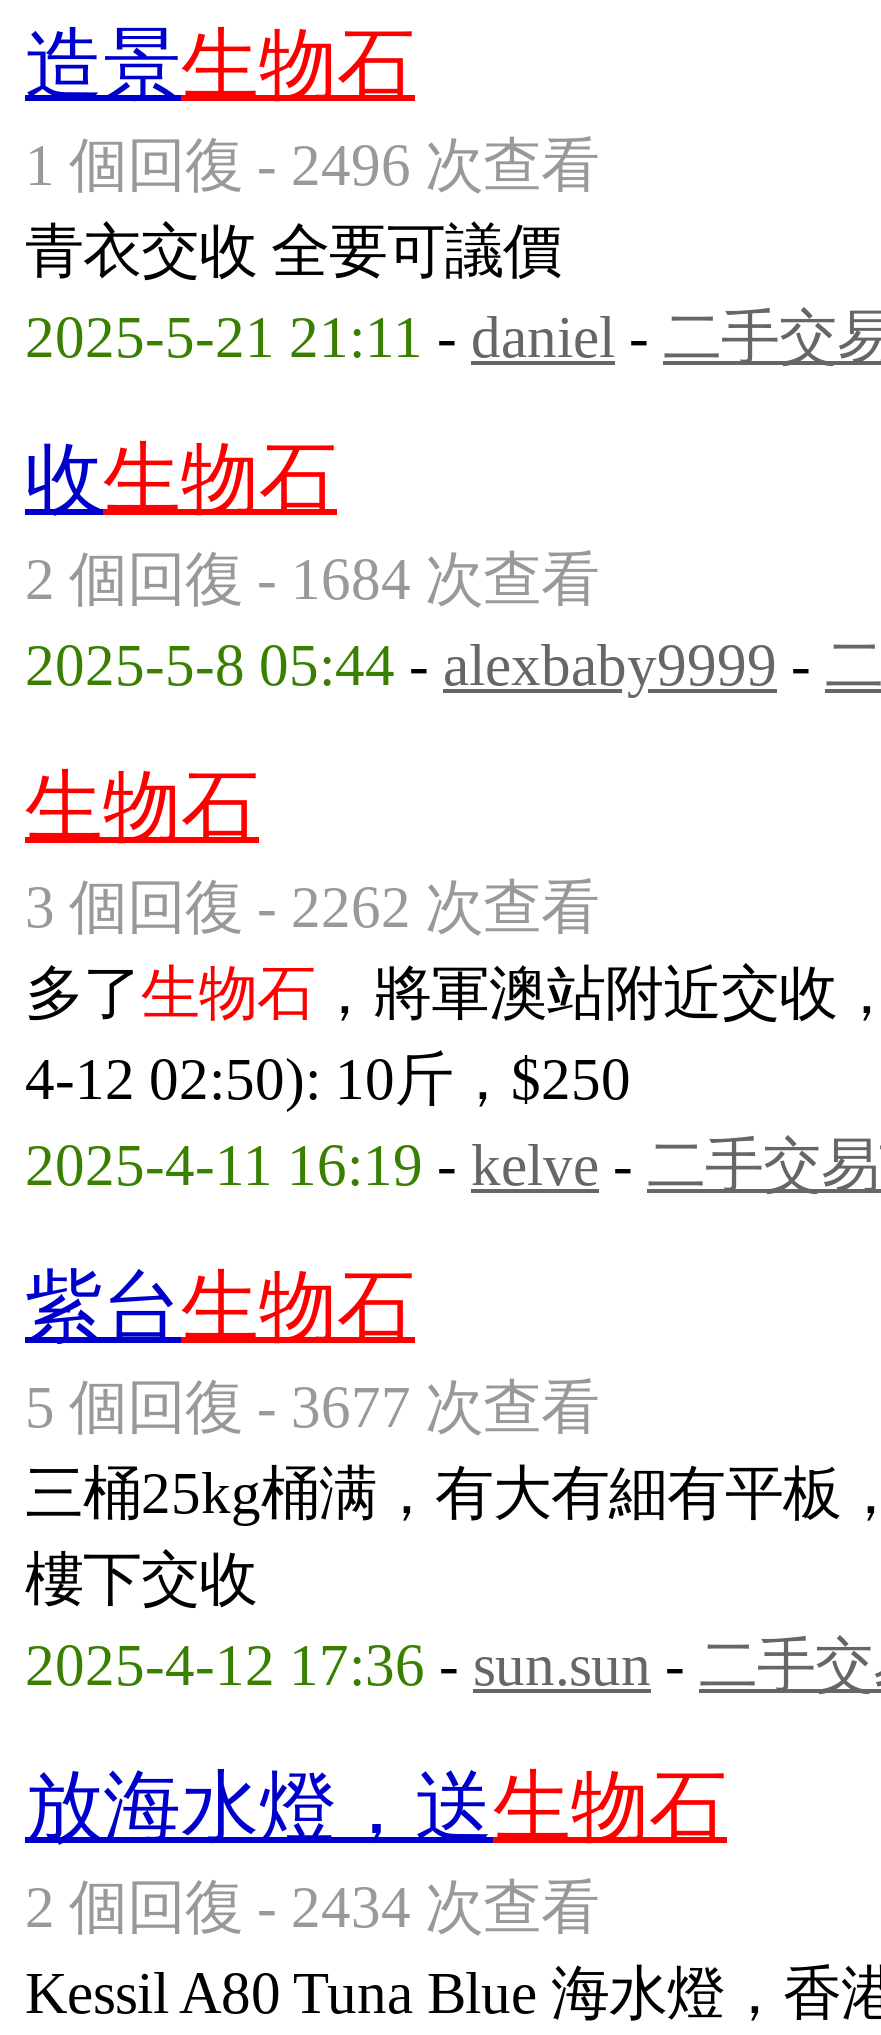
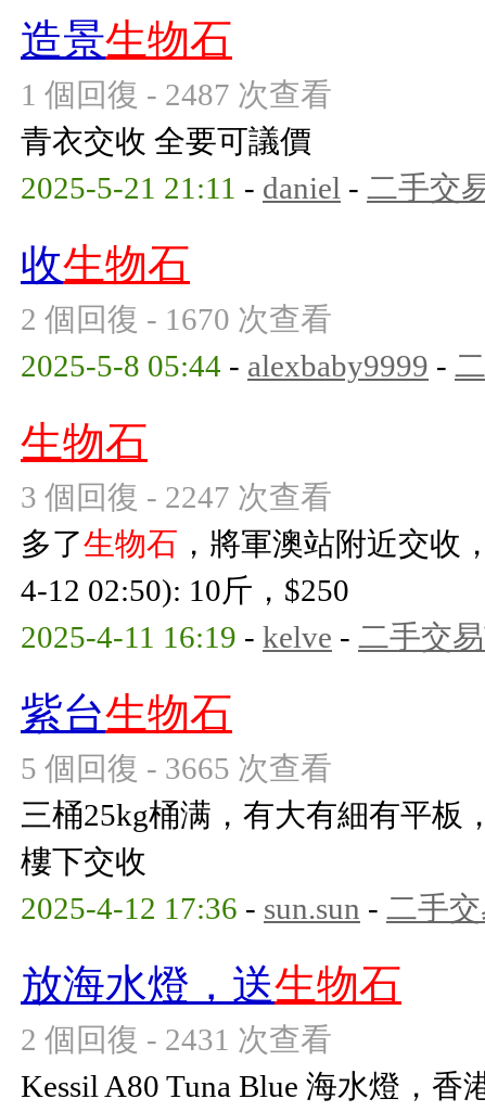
- 1 個回復 - 2496 次查看
+ 1 個回復 - 2487 次查看

- 2 個回復 - 1684 次查看
+ 2 個回復 - 1670 次查看

- 3 個回復 - 2262 次查看
+ 3 個回復 - 2247 次查看

- 5 個回復 - 3677 次查看
+ 5 個回復 - 3665 次查看

- 2 個回復 - 2434 次查看
+ 2 個回復 - 2431 次查看
